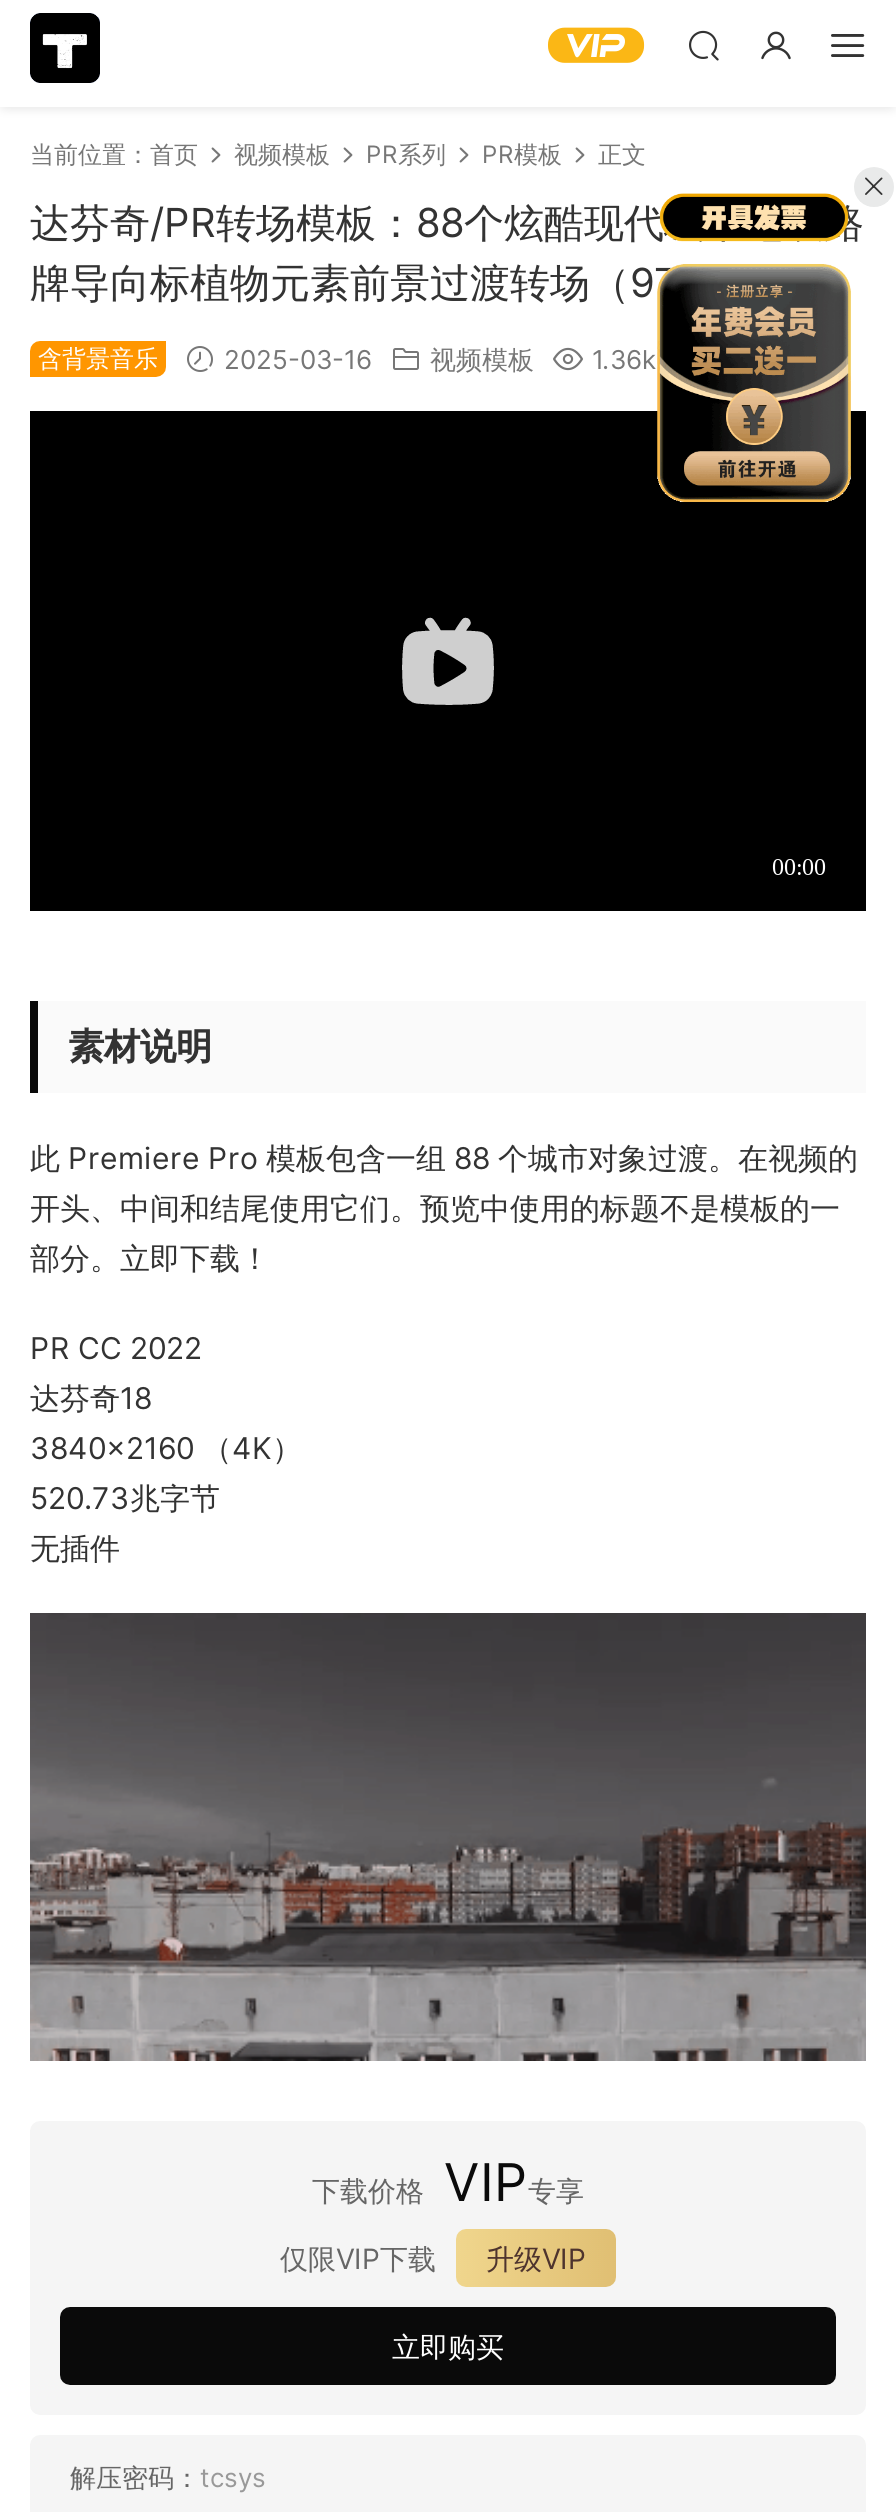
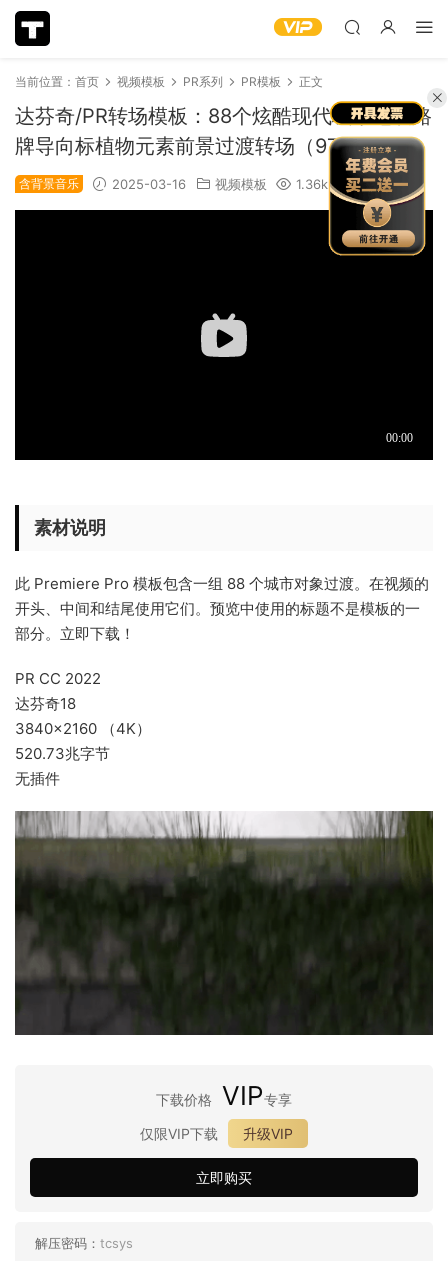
- [image]
+ [image]
